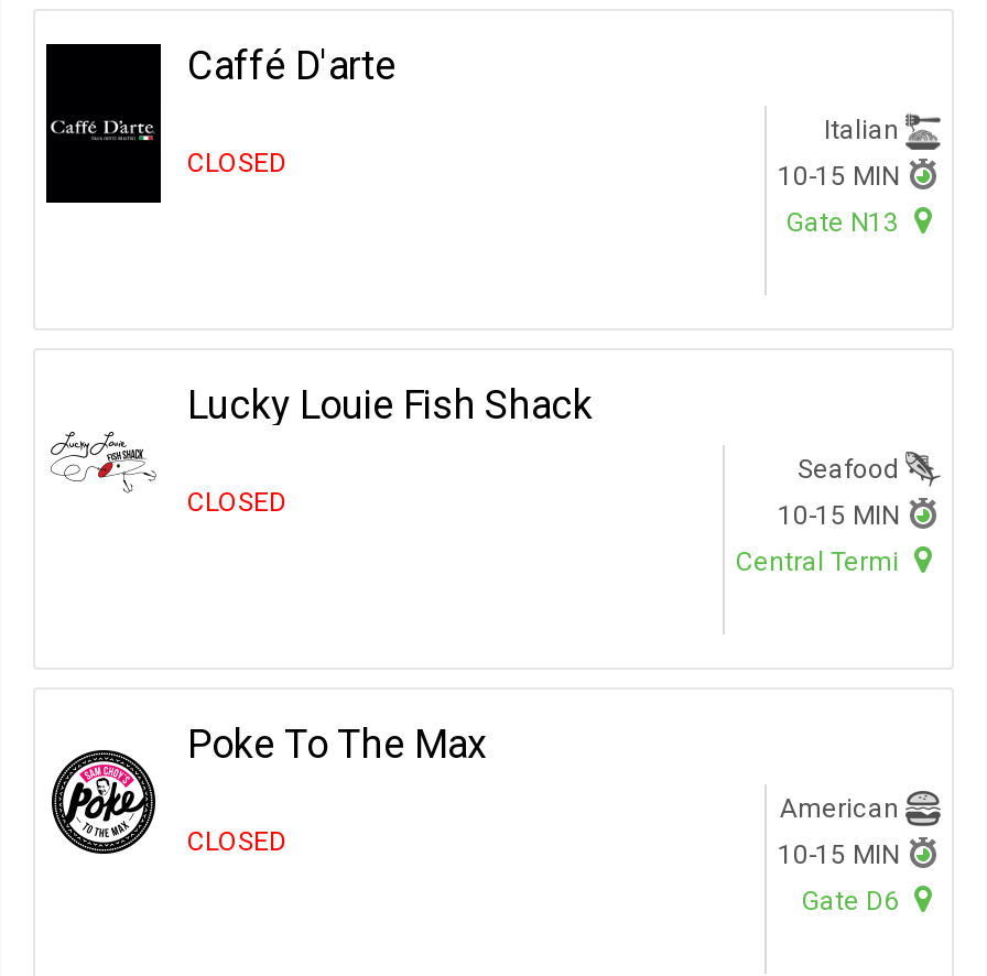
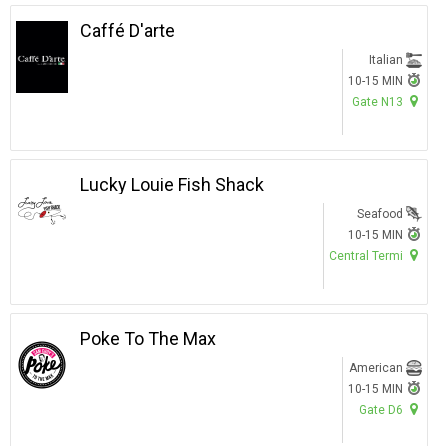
- CLOSED

- CLOSED

- CLOSED
